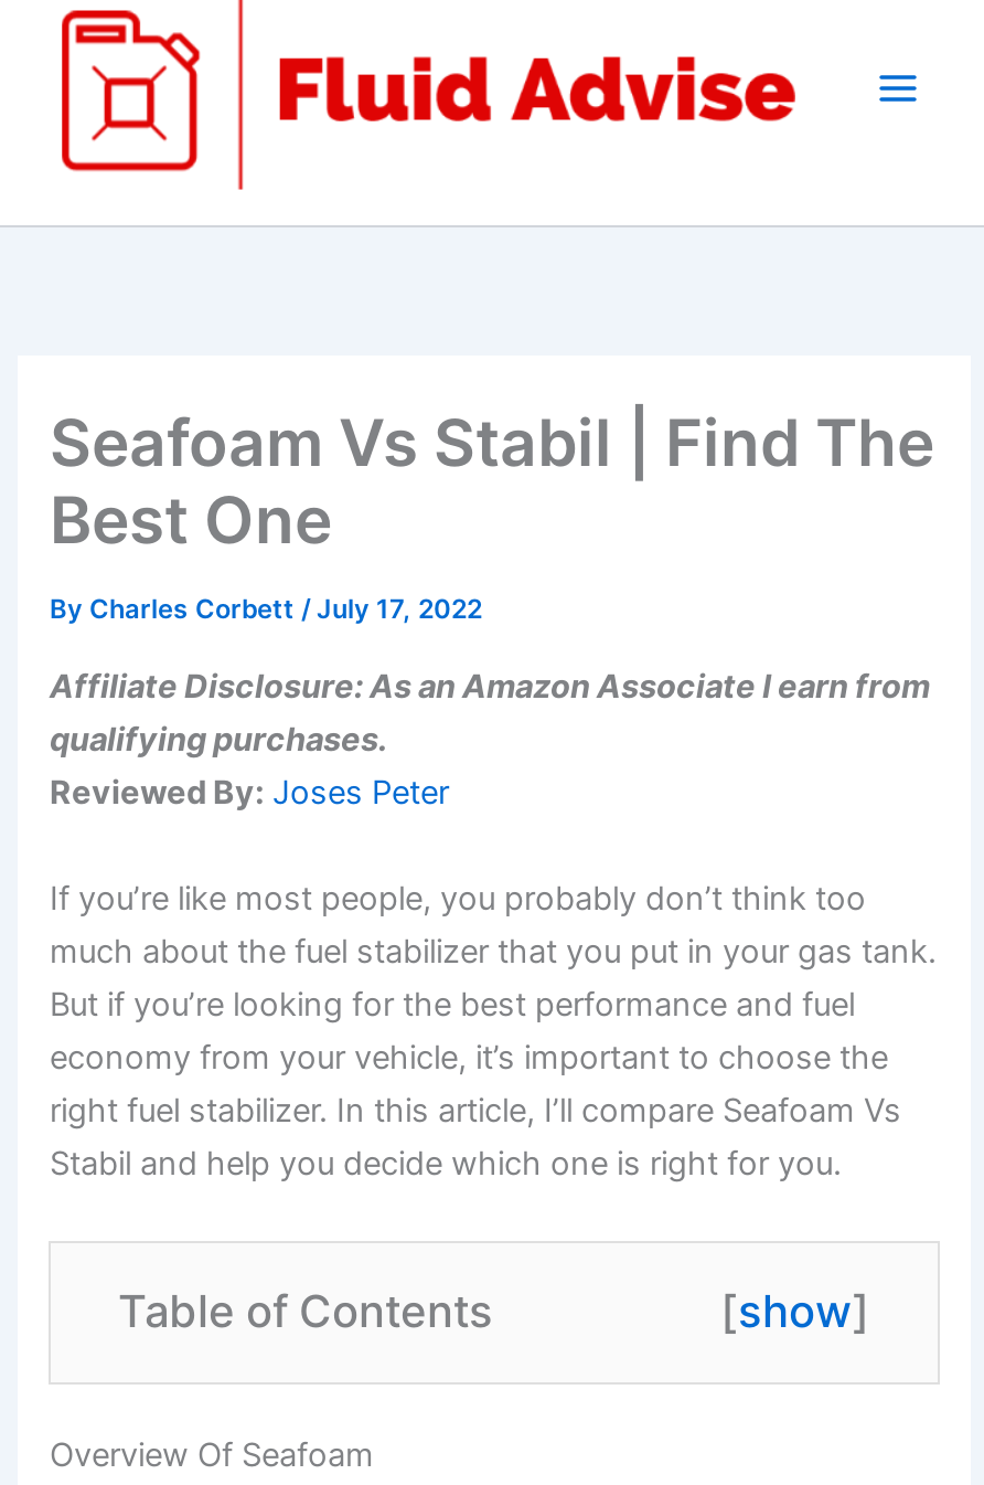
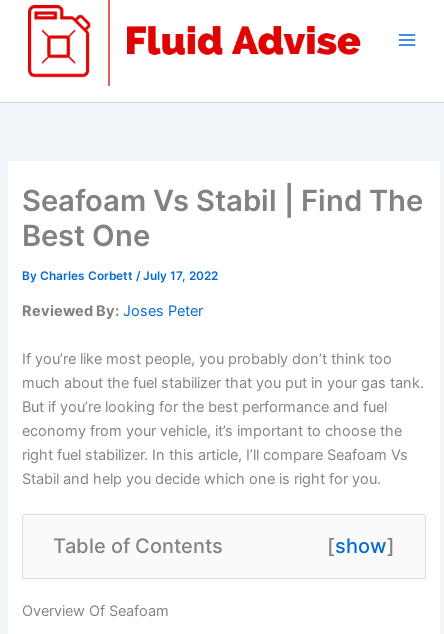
- Affiliate Disclosure: As an Amazon Associate I earn from
- qualifying purchases.
